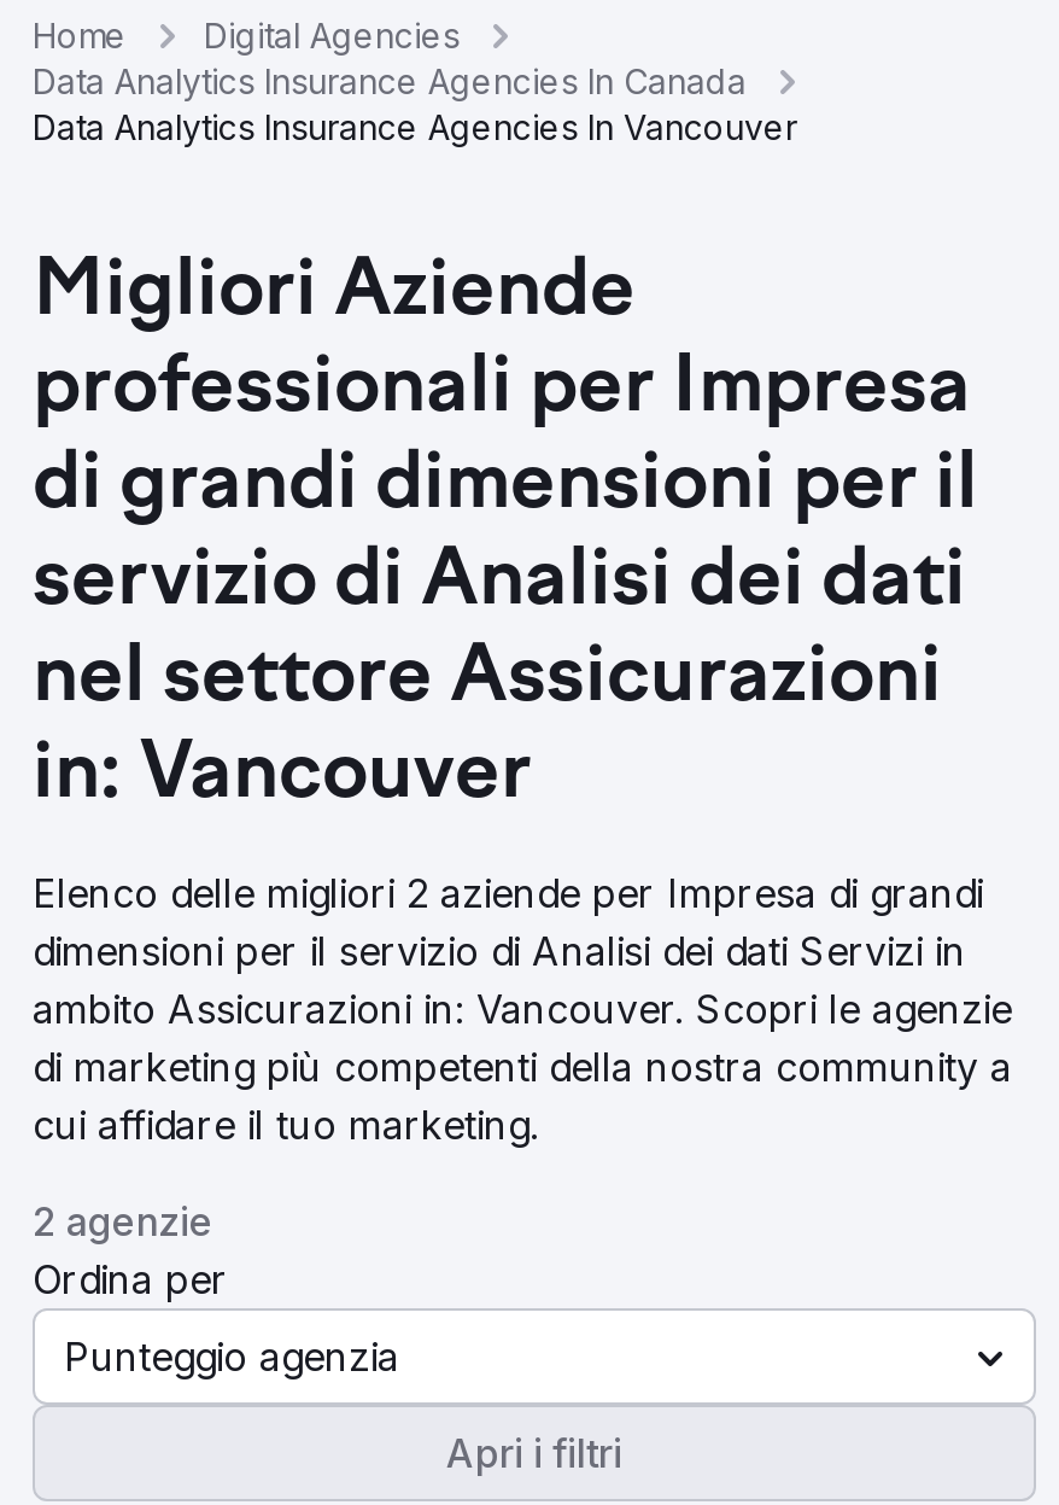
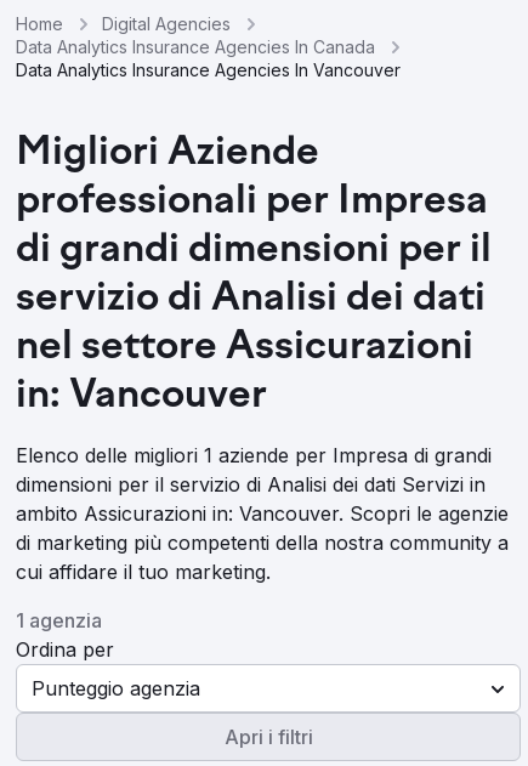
- Elenco delle migliori 2 aziende per Impresa di grandi
+ Elenco delle migliori 1 aziende per Impresa di grandi

- 2 agenzie
+ 1 agenzia
